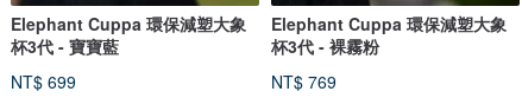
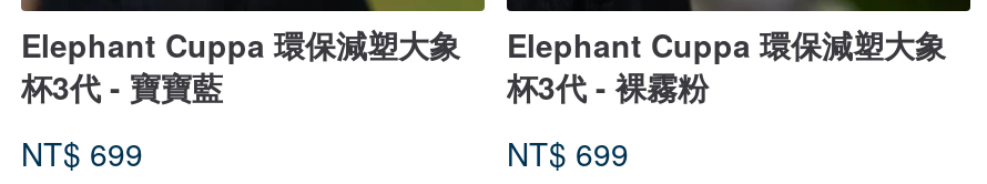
- NT$ 769
+ NT$ 699
